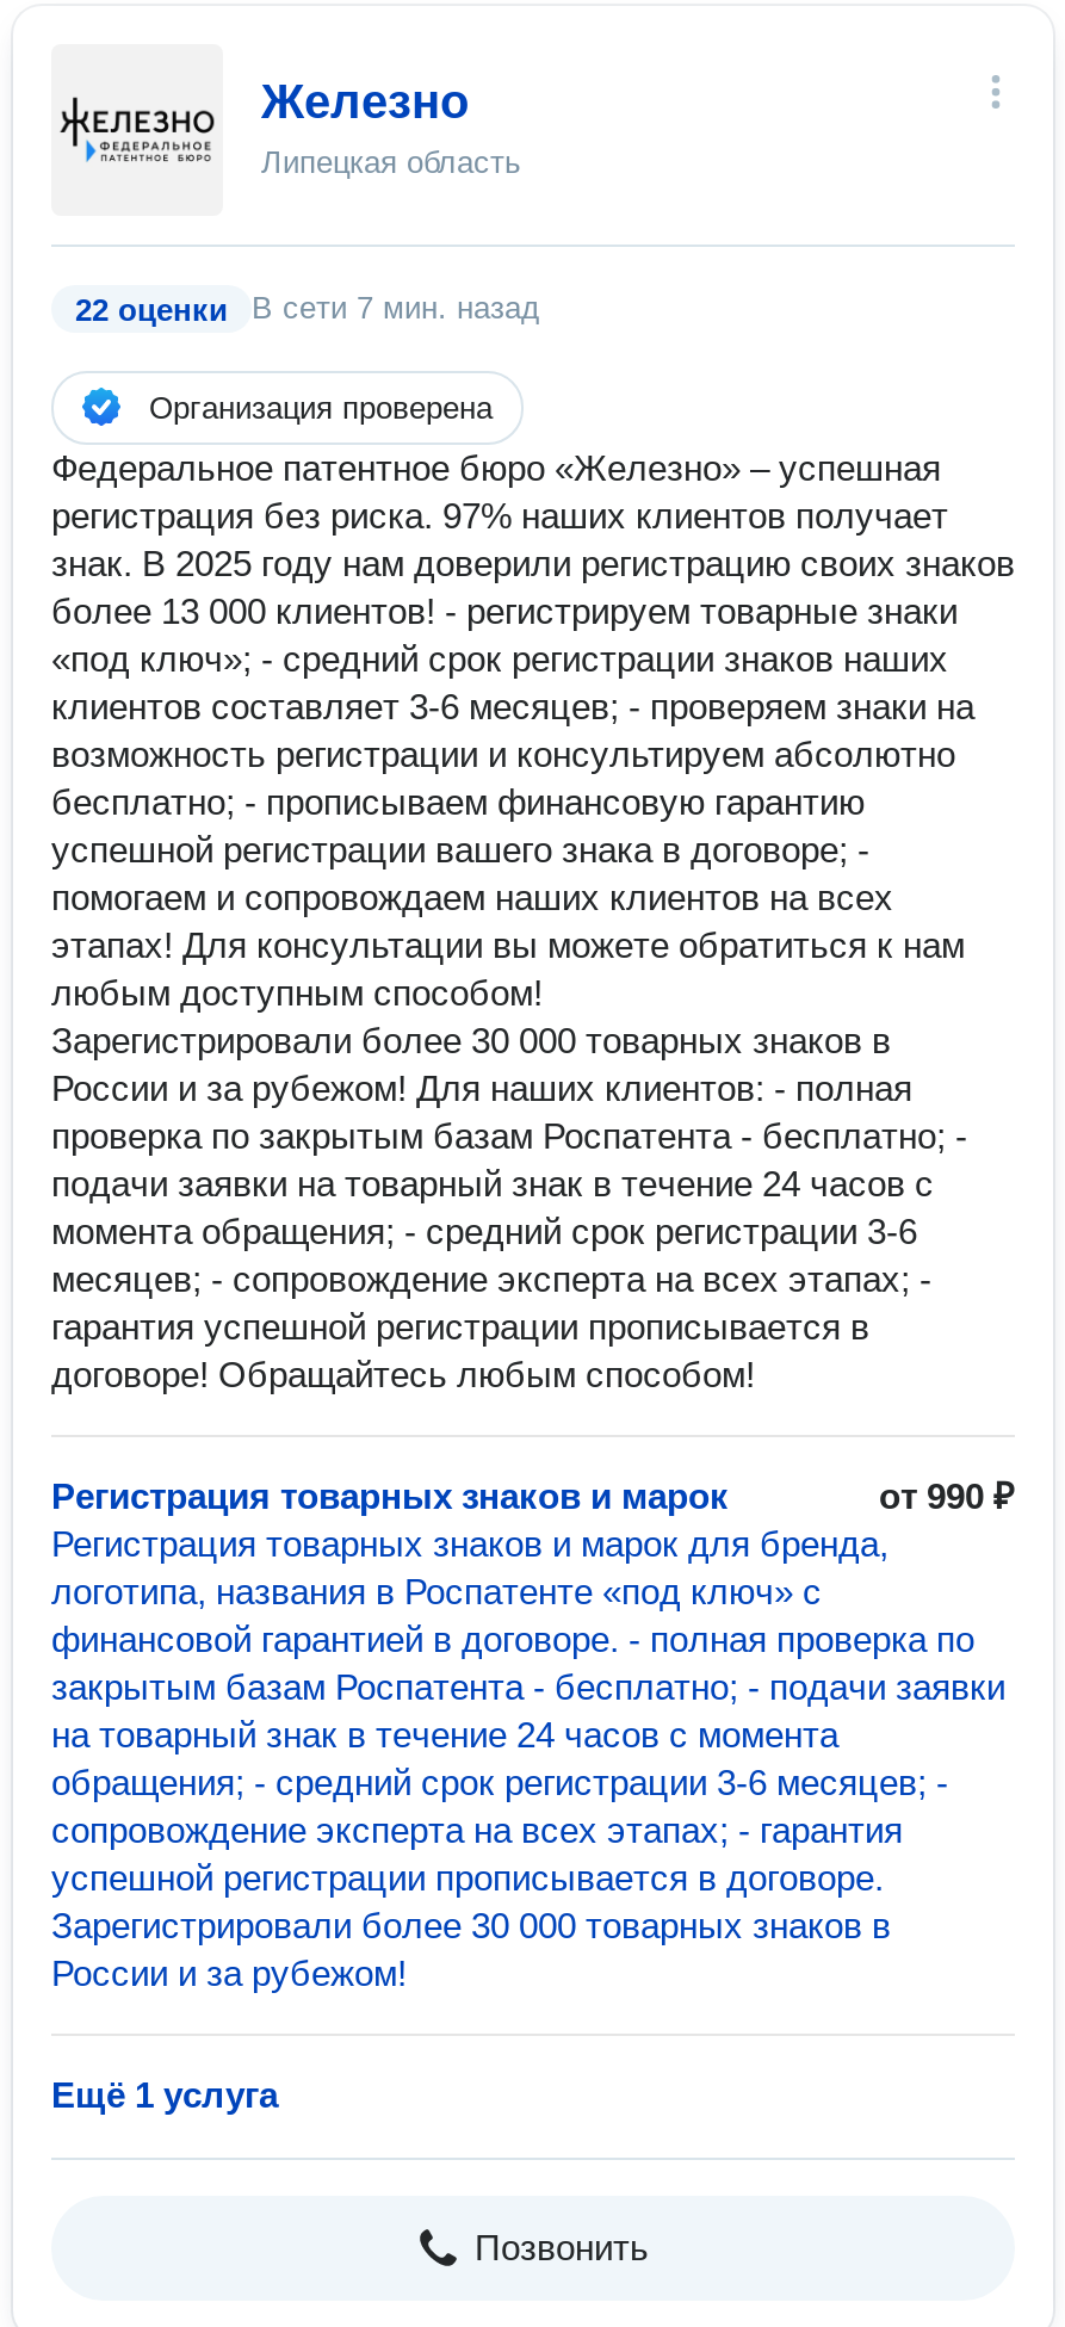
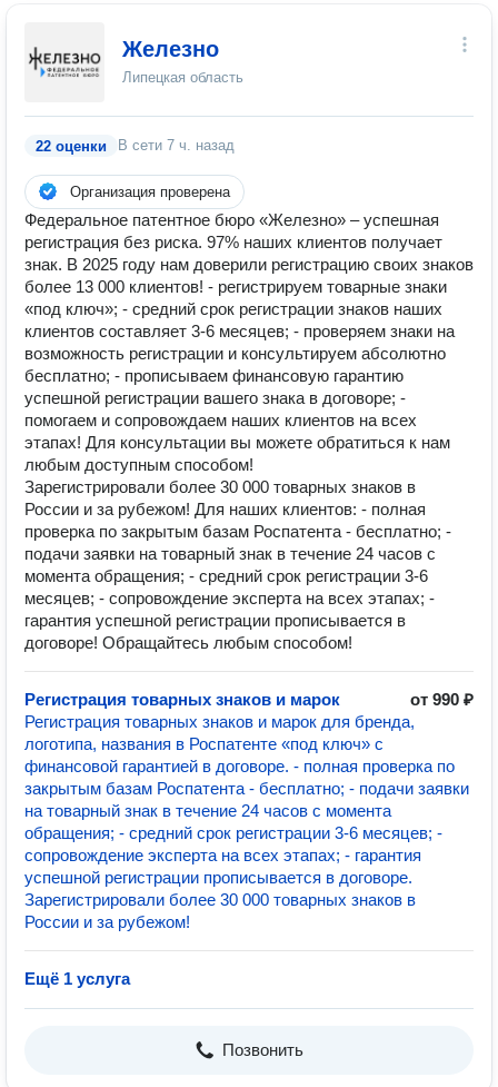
- В сети 7 мин. назад
+ В сети 7 ч. назад
